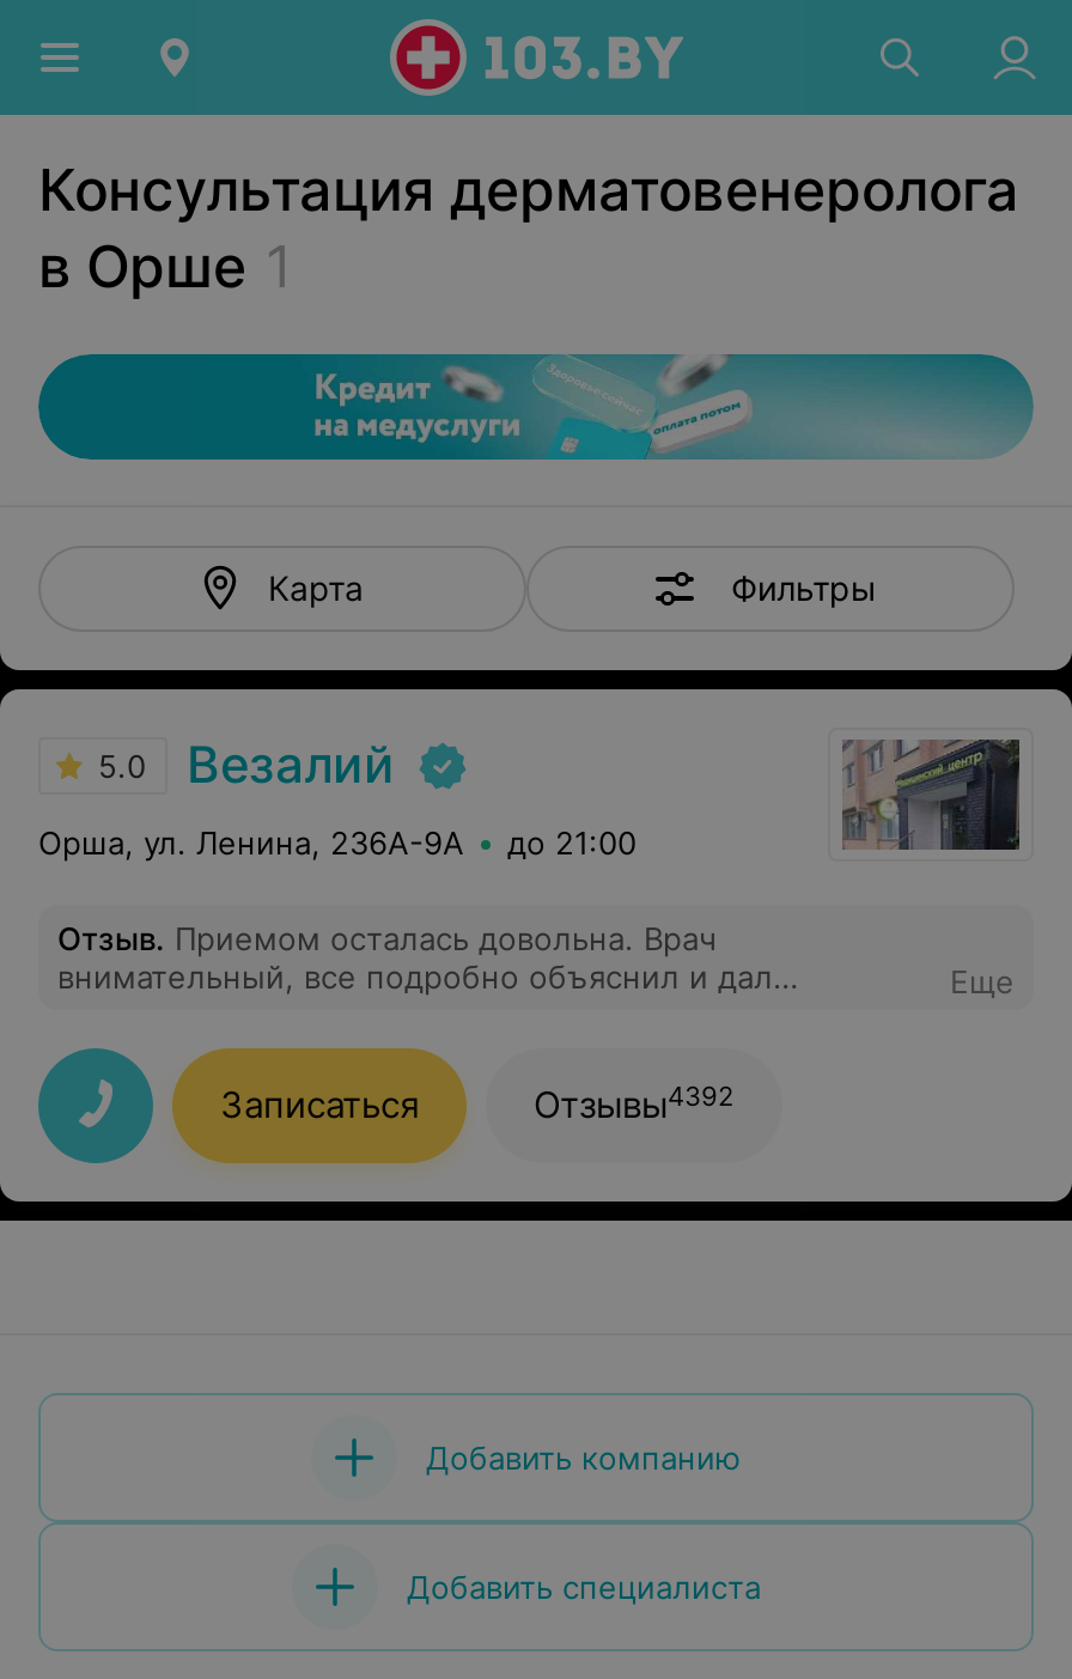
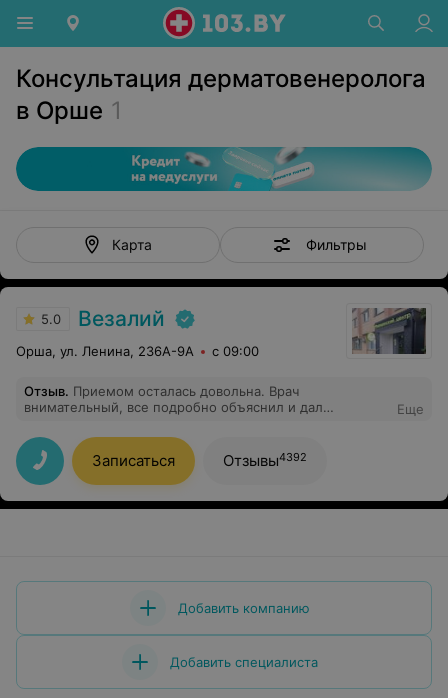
- Орша, ул. Ленина, 236А-9А до 21:00
+ Орша, ул. Ленина, 236А-9А с 09:00
